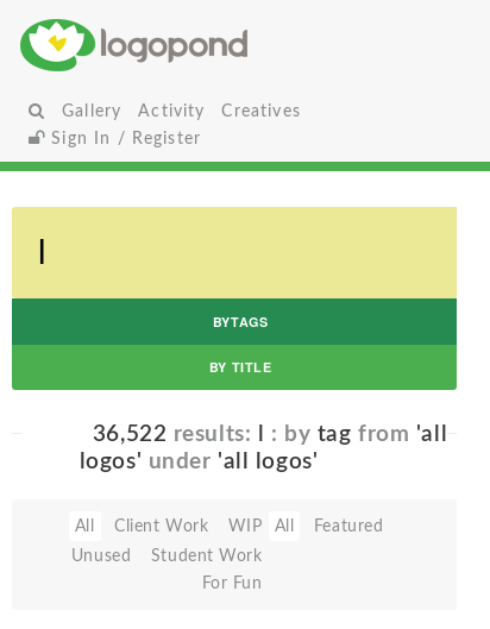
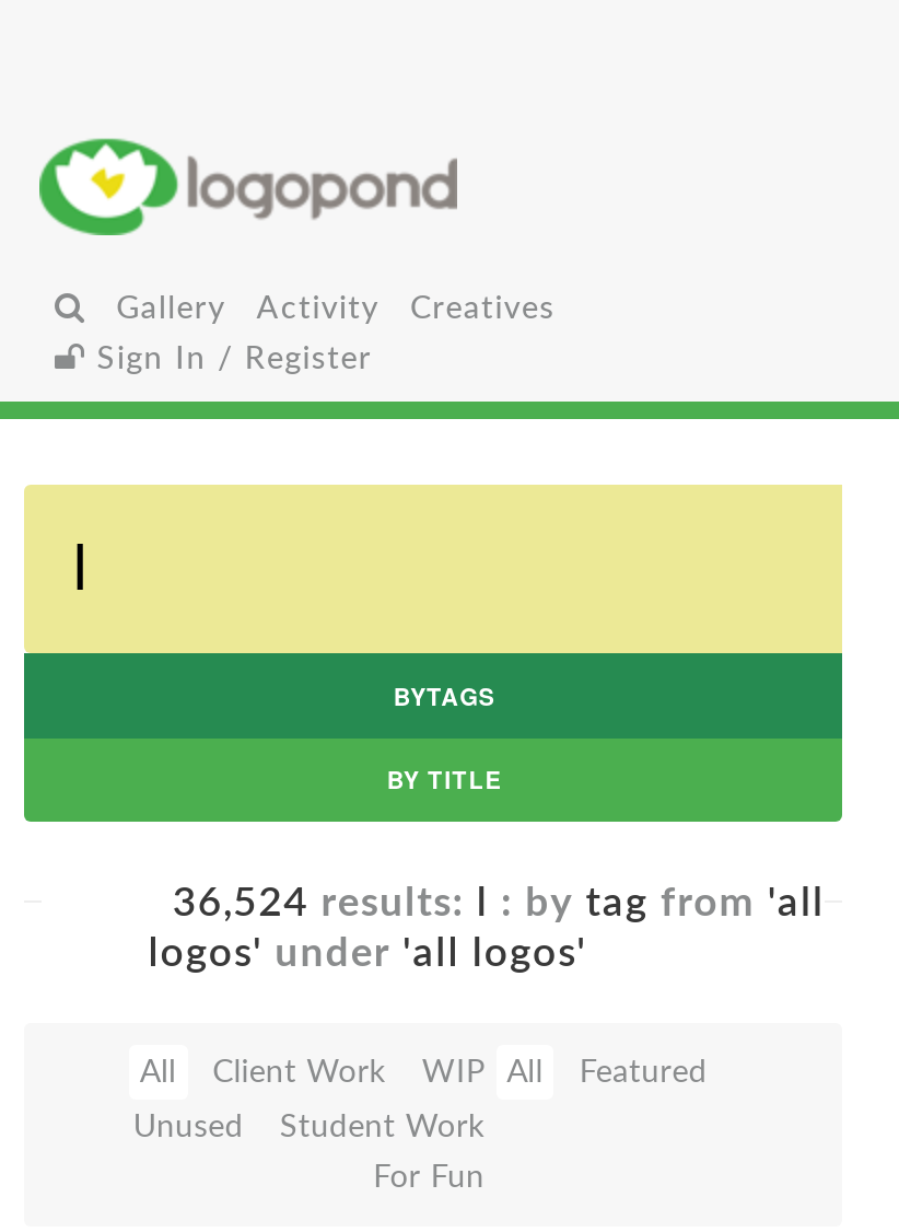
- 36,522 results: l: by tag from 'all
+ 36,524 results: l: by tag from 'all
